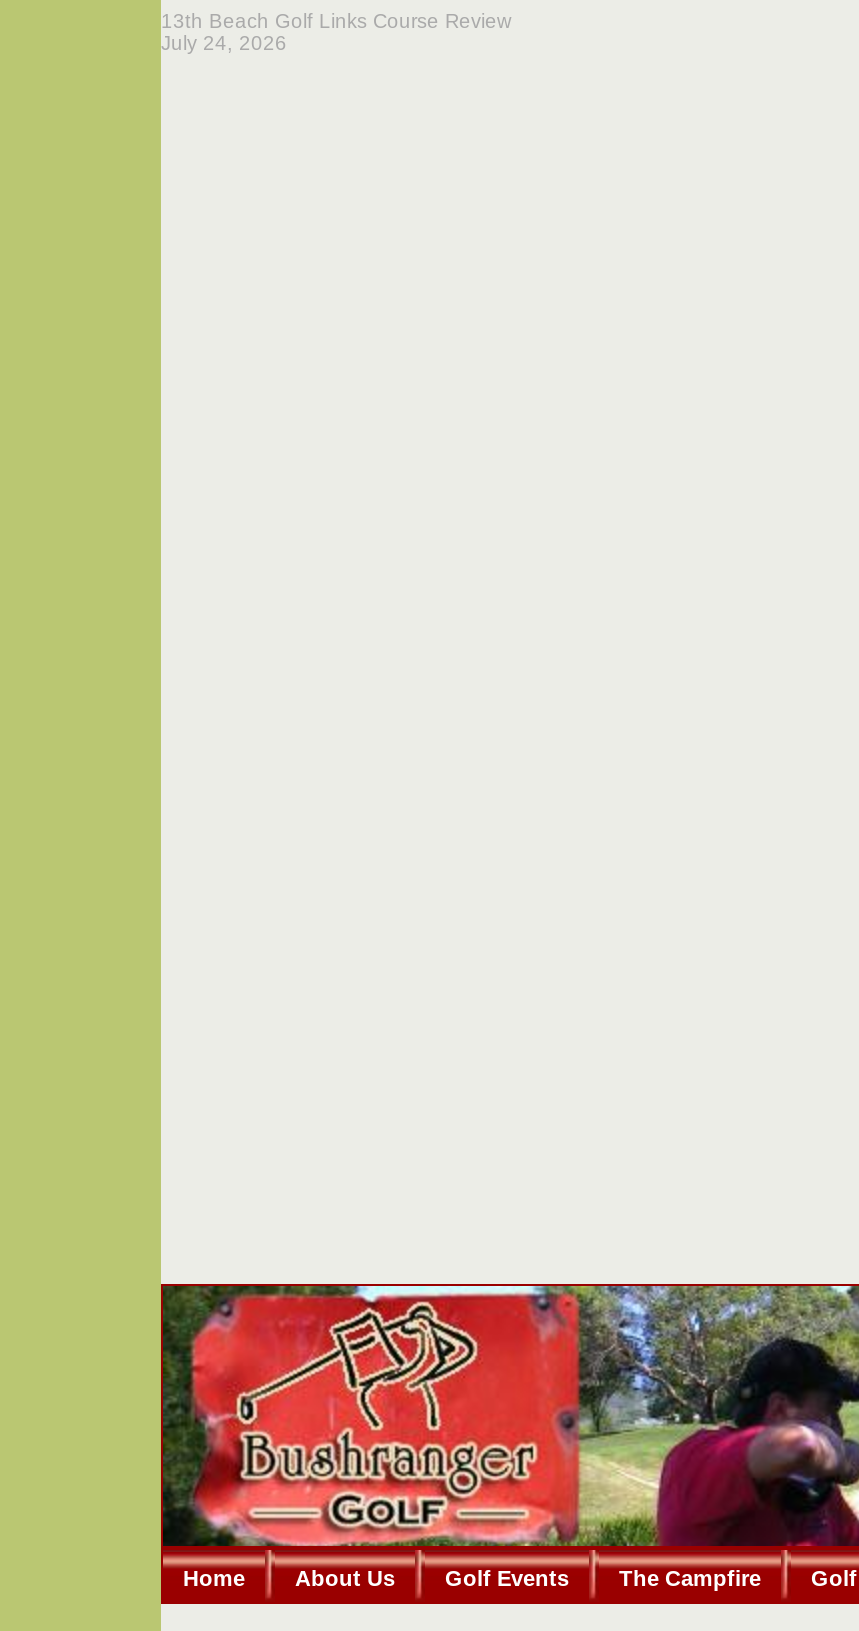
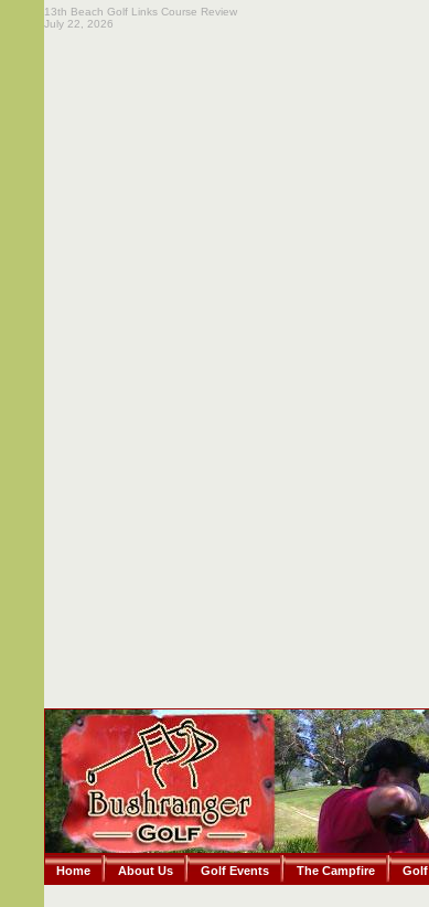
- July 24, 2026
+ July 22, 2026
